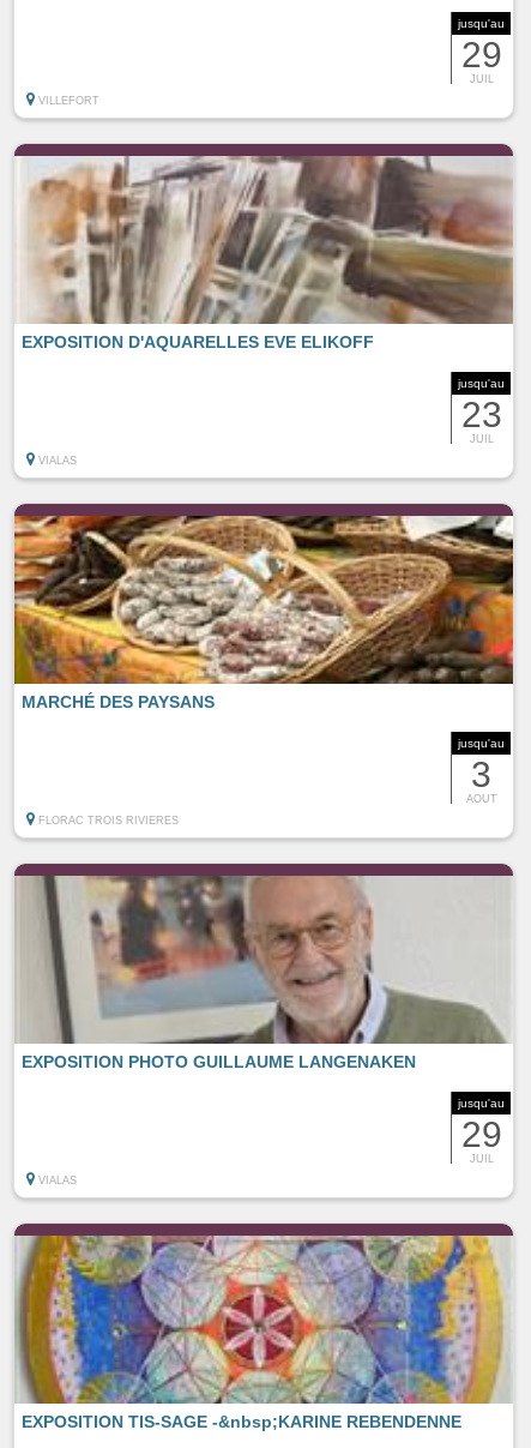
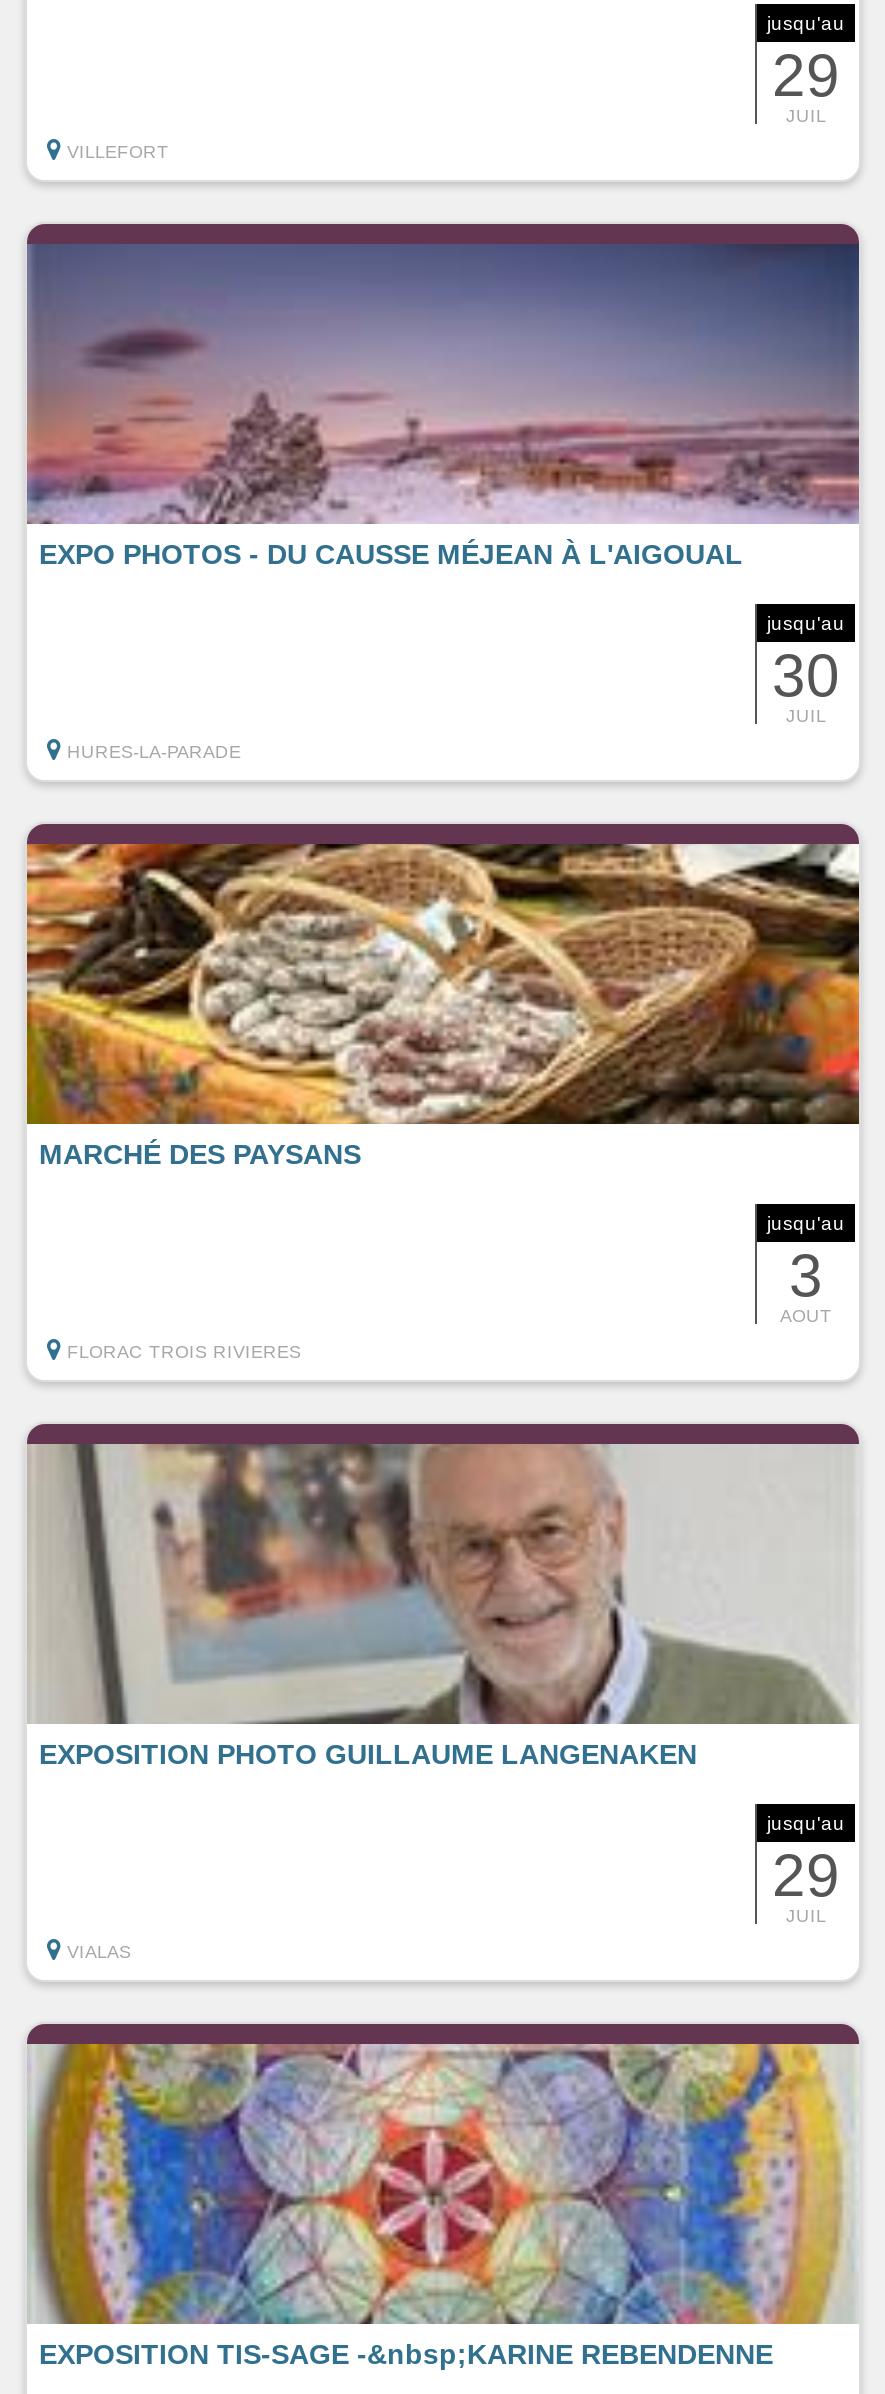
- [image]
- EXPOSITION D'AQUARELLES EVE ELIKOFF
+ [image]
+ EXPO PHOTOS - DU CAUSSE MÉJEAN À L'AIGOUAL

- 23
+ 30

- VIALAS
+ HURES-LA-PARADE
